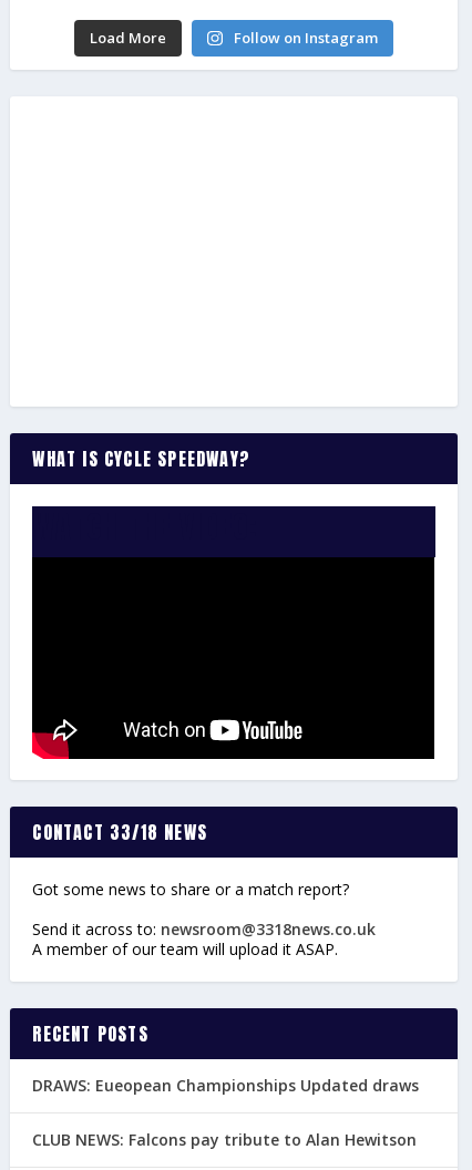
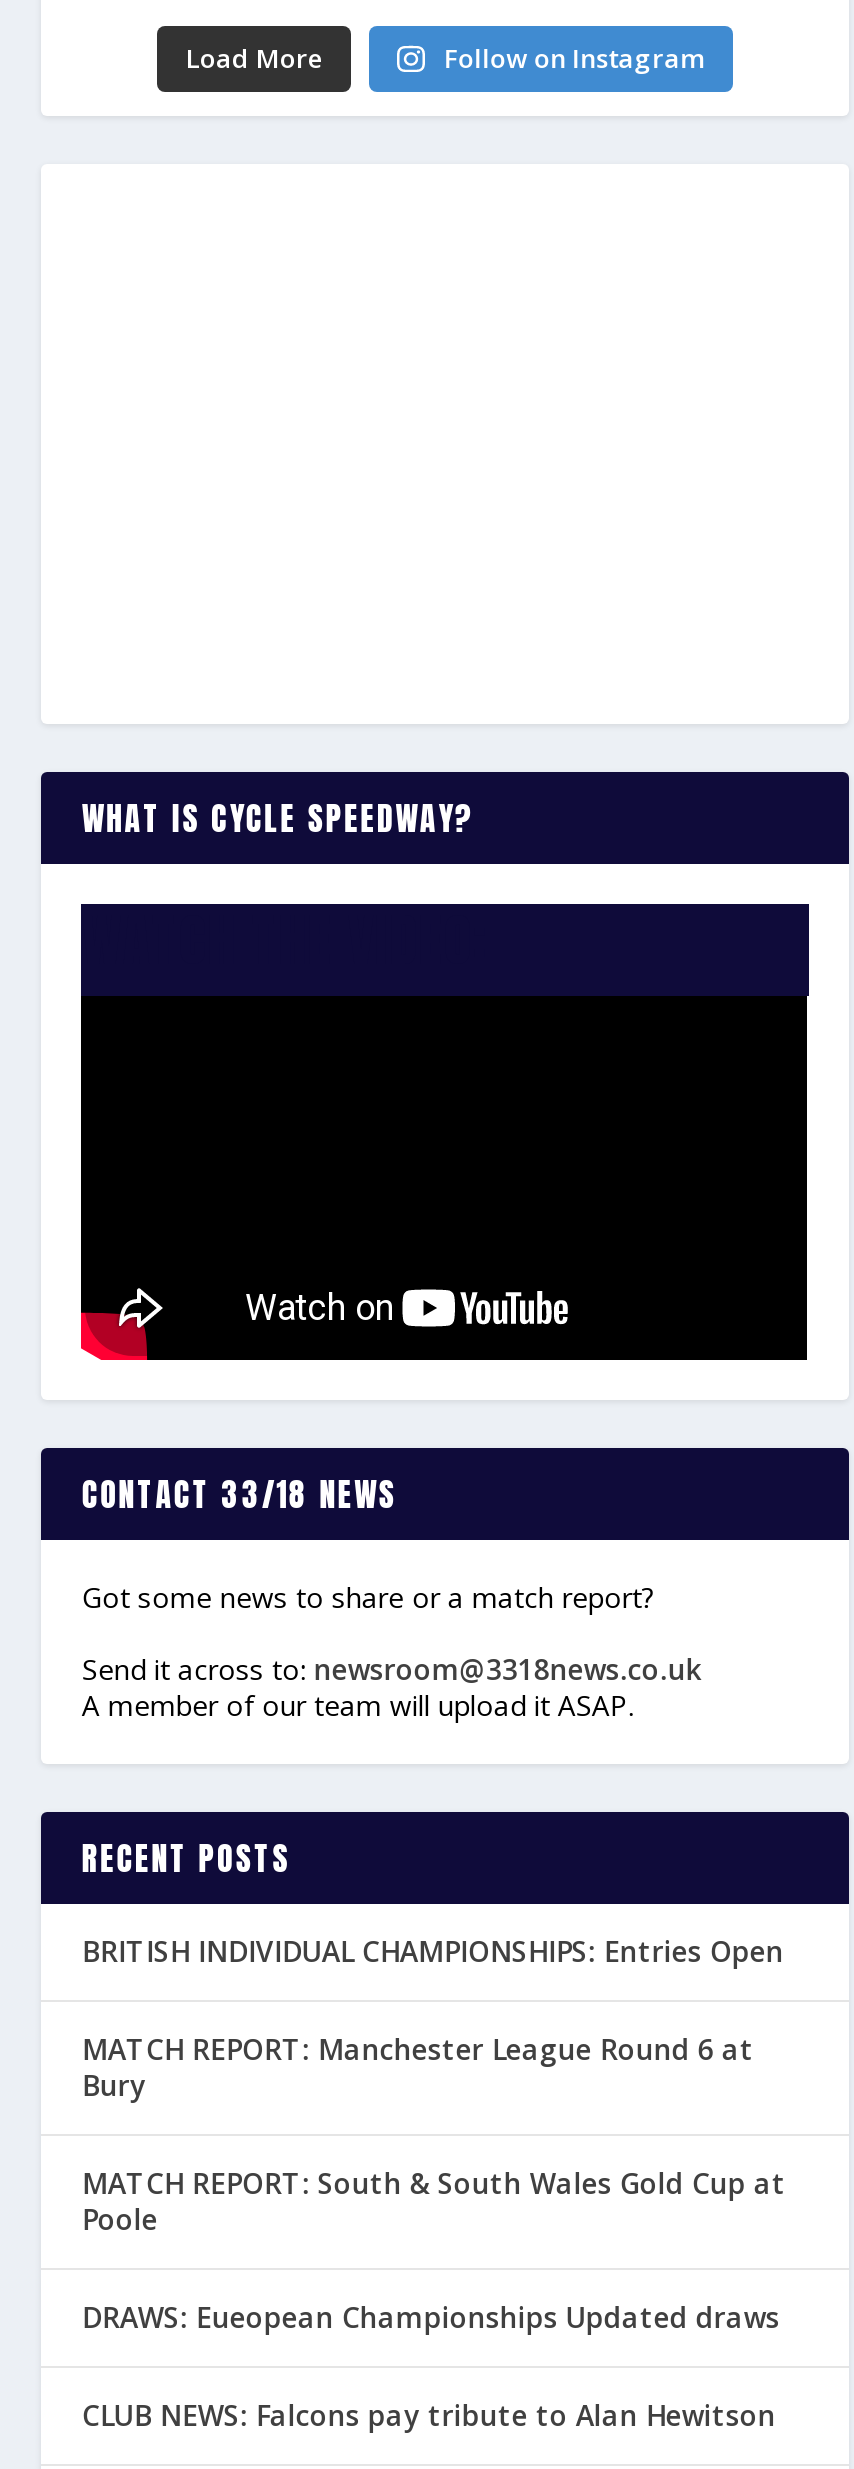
+ BRITISH INDIVIDUAL CHAMPIONSHIPS: Entries Open
+ MATCH REPORT: Manchester League Round 6 at
+ Bury
+ MATCH REPORT: South & South Wales Gold Cup at
+ Poole
